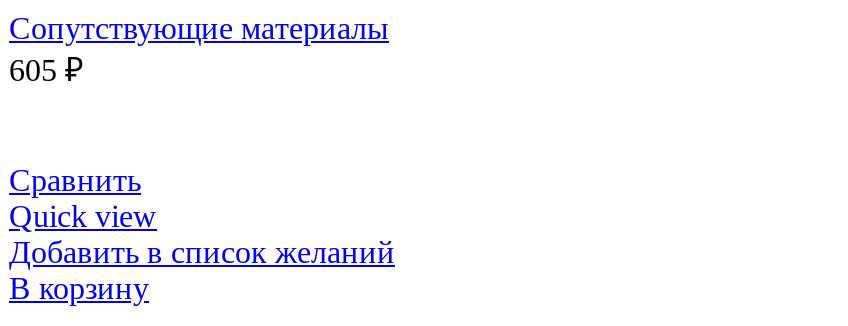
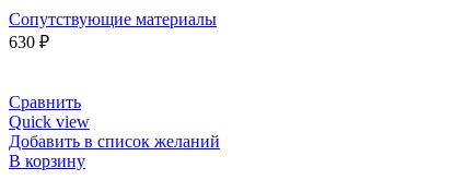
- 605 ₽
+ 630 ₽
